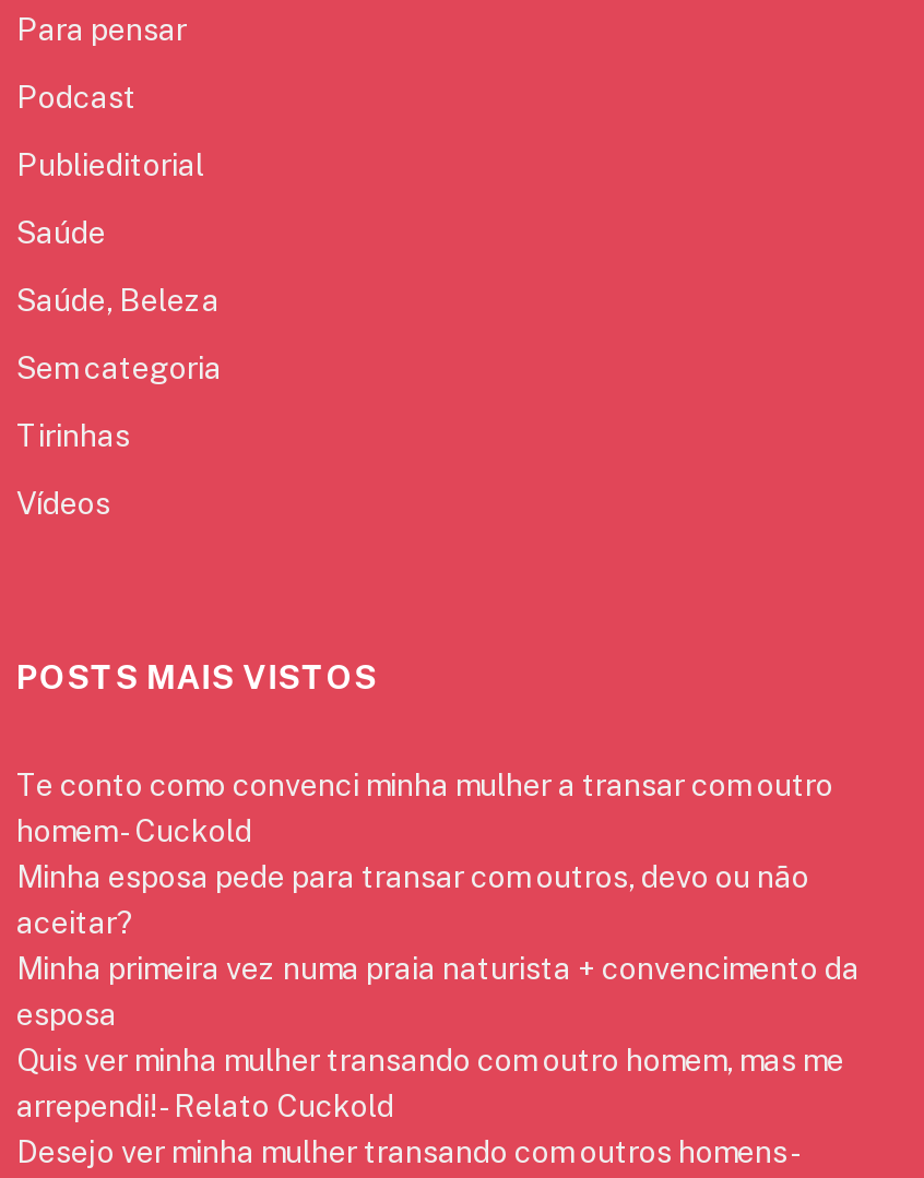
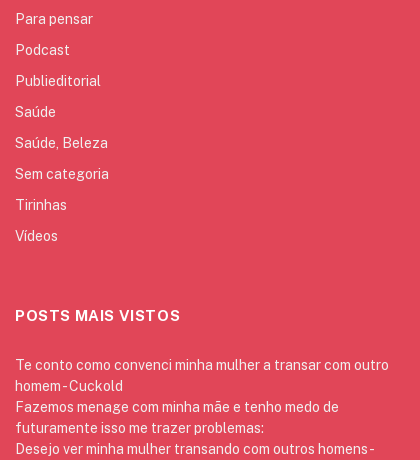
- Minha esposa pede para transar com outros, devo ou não
- aceitar?
- Minha primeira vez numa praia naturista + convencimento da
- esposa
- Quis ver minha mulher transando com outro homem, mas me
- arrependi! - Relato Cuckold
+ Fazemos menage com minha mãe e tenho medo de
+ futuramente isso me trazer problemas:
